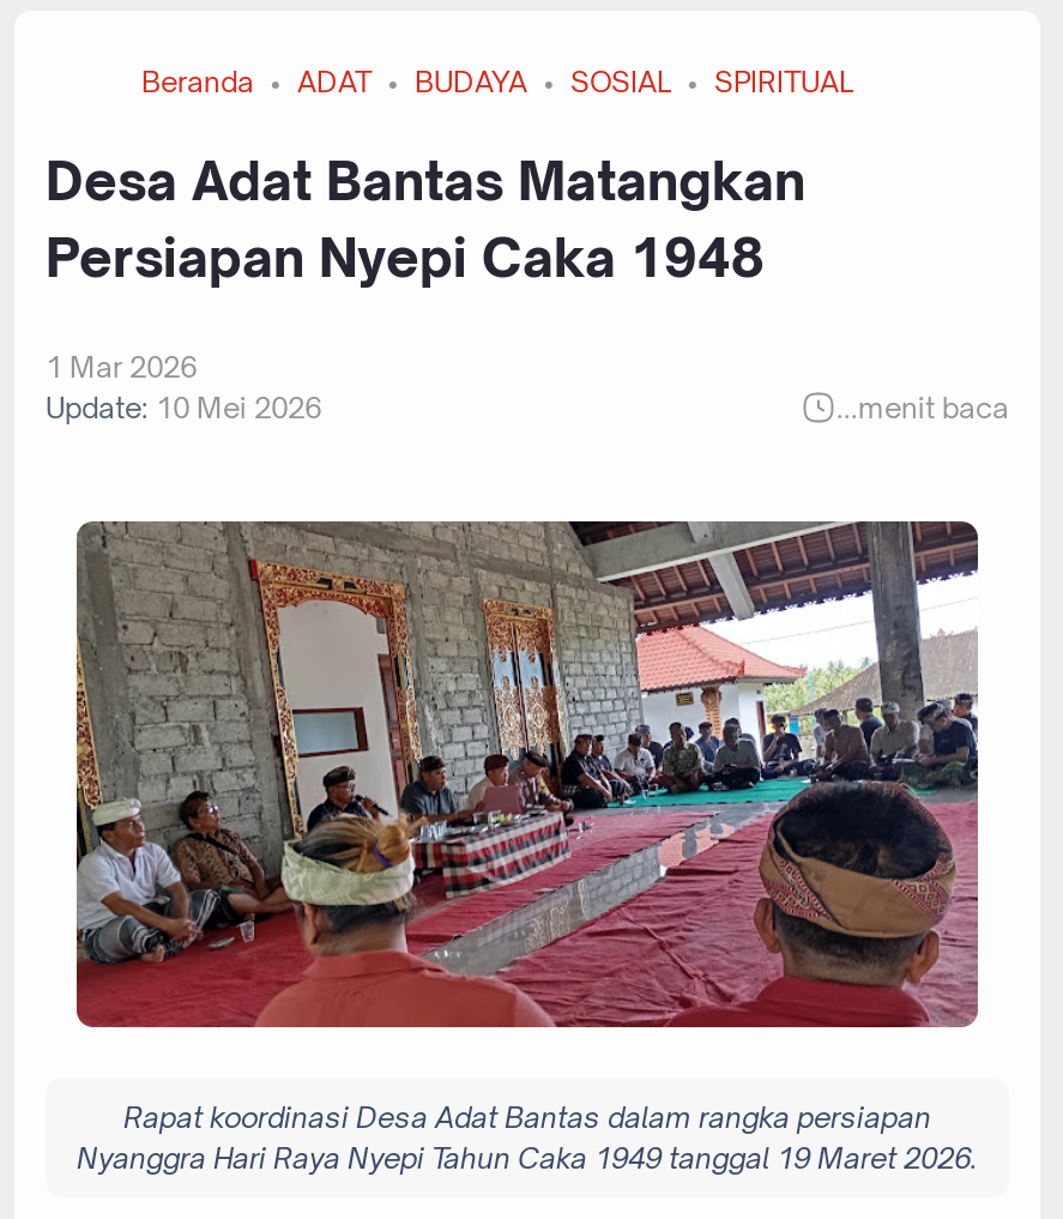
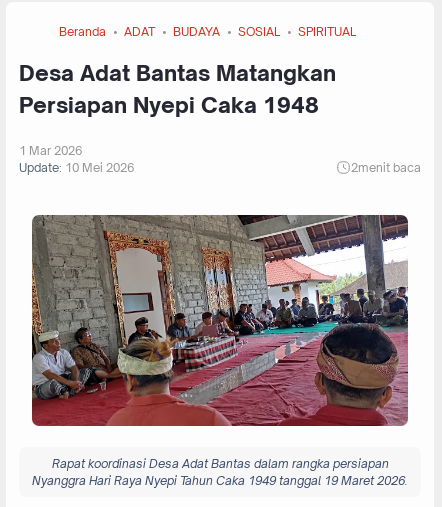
- ...menit baca
+ 2menit baca
